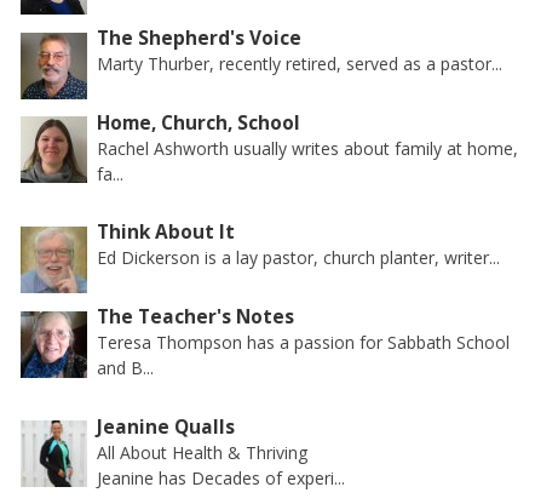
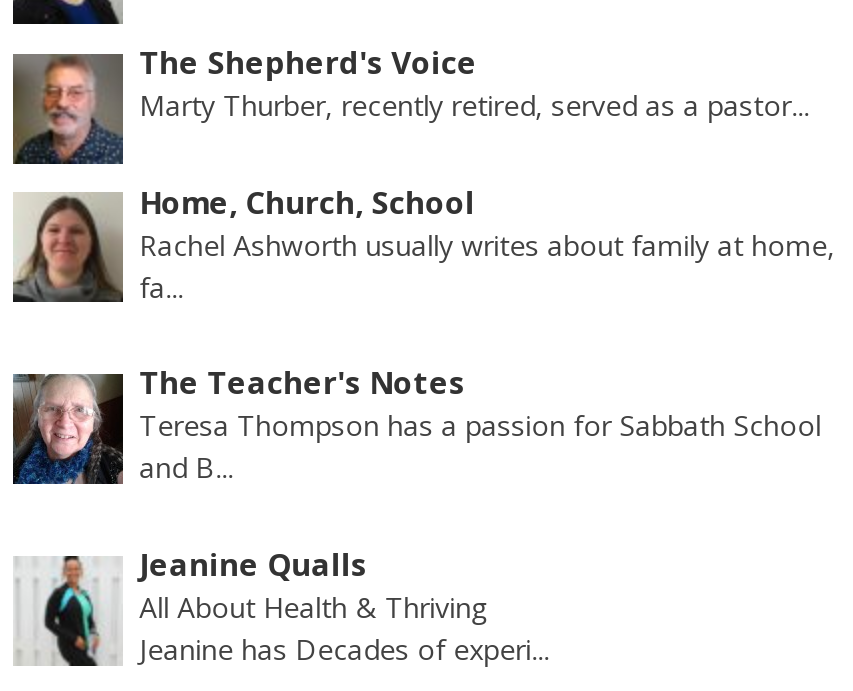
- [image]
- Think About It
- Ed Dickerson is a lay pastor, church planter, writer...
